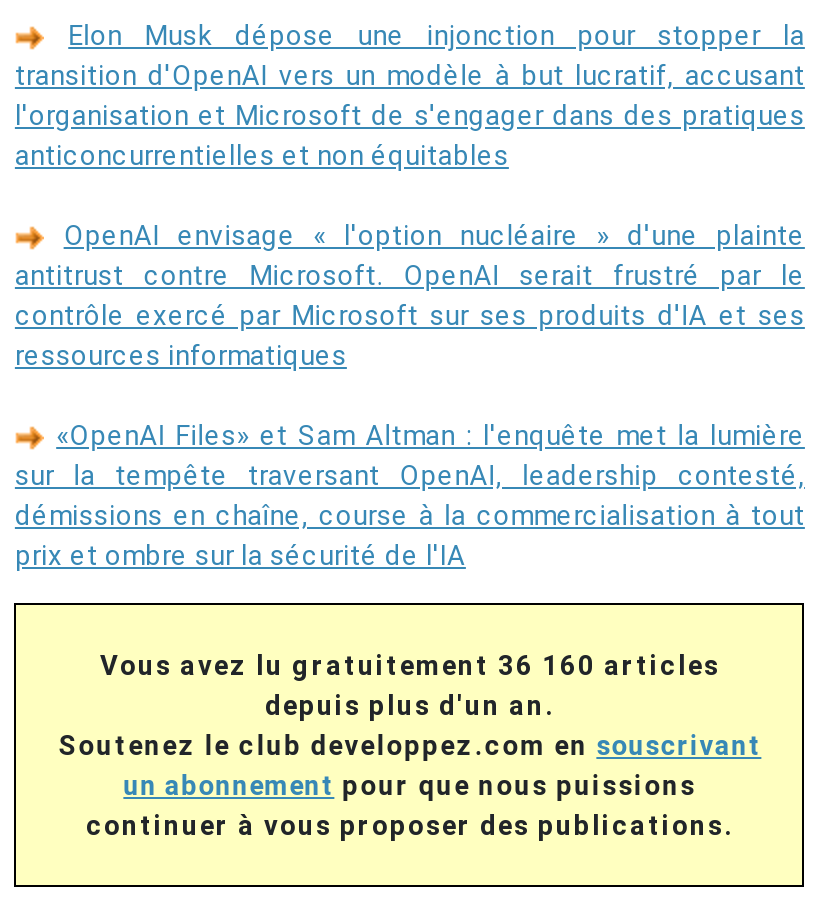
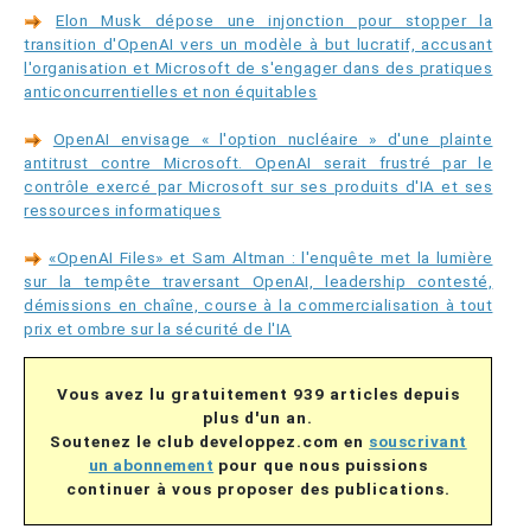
- Vous avez lu gratuitement 36 160 articles
- depuis plus d'un an.
+ Vous avez lu gratuitement 939 articles depuis
+ plus d'un an.
